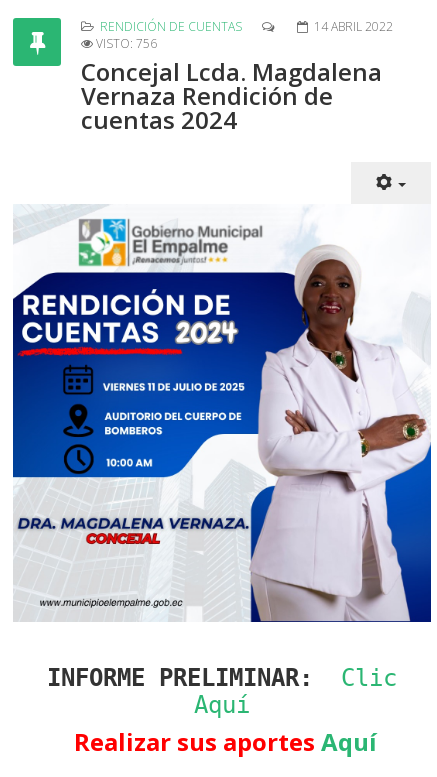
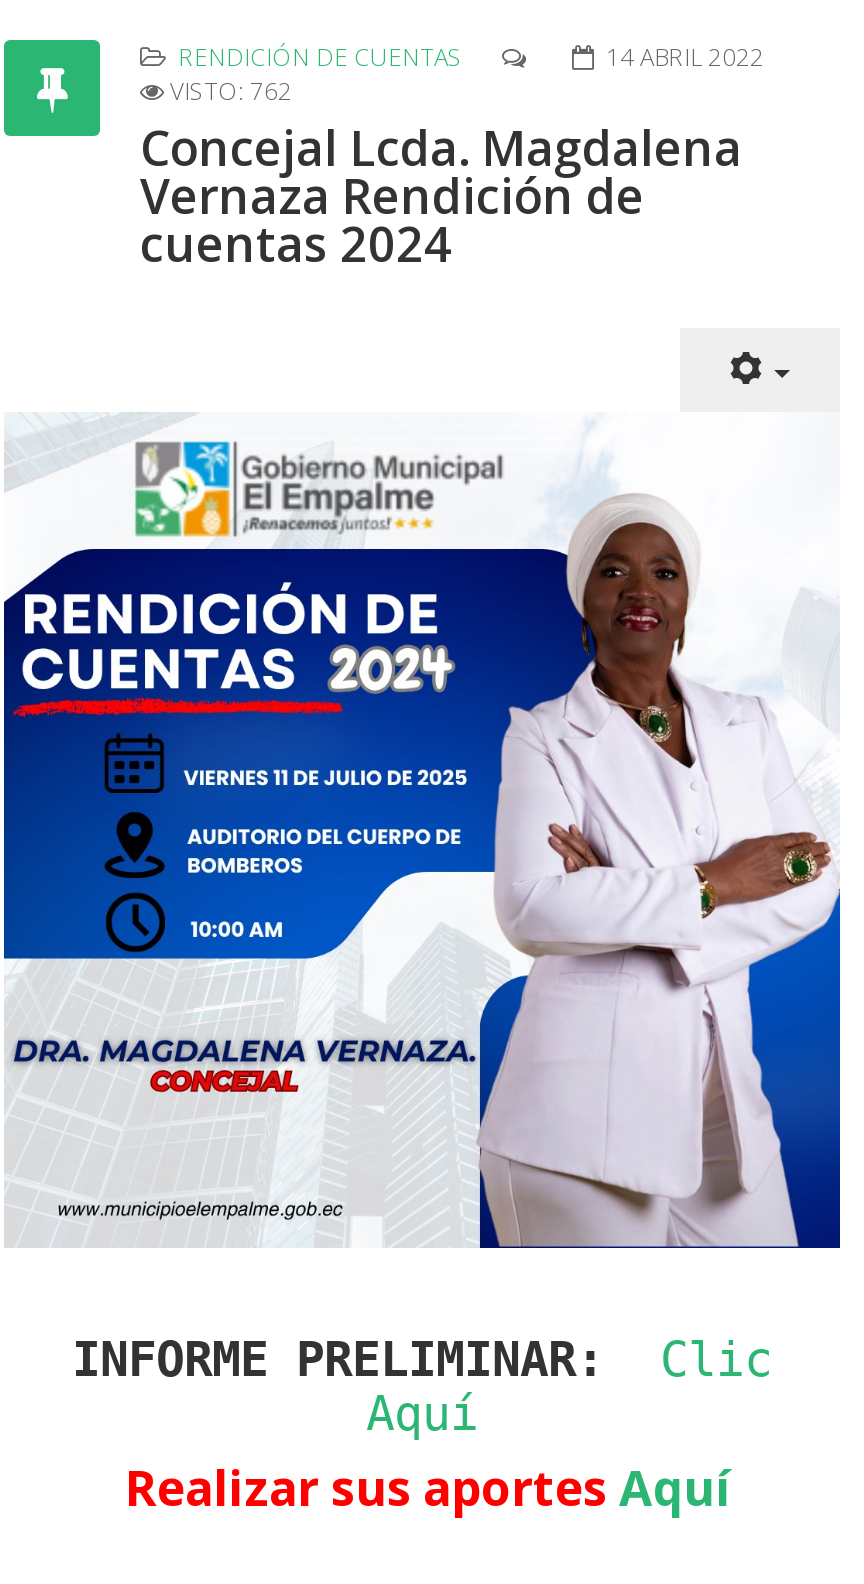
- VISTO: 756
+ VISTO: 762
